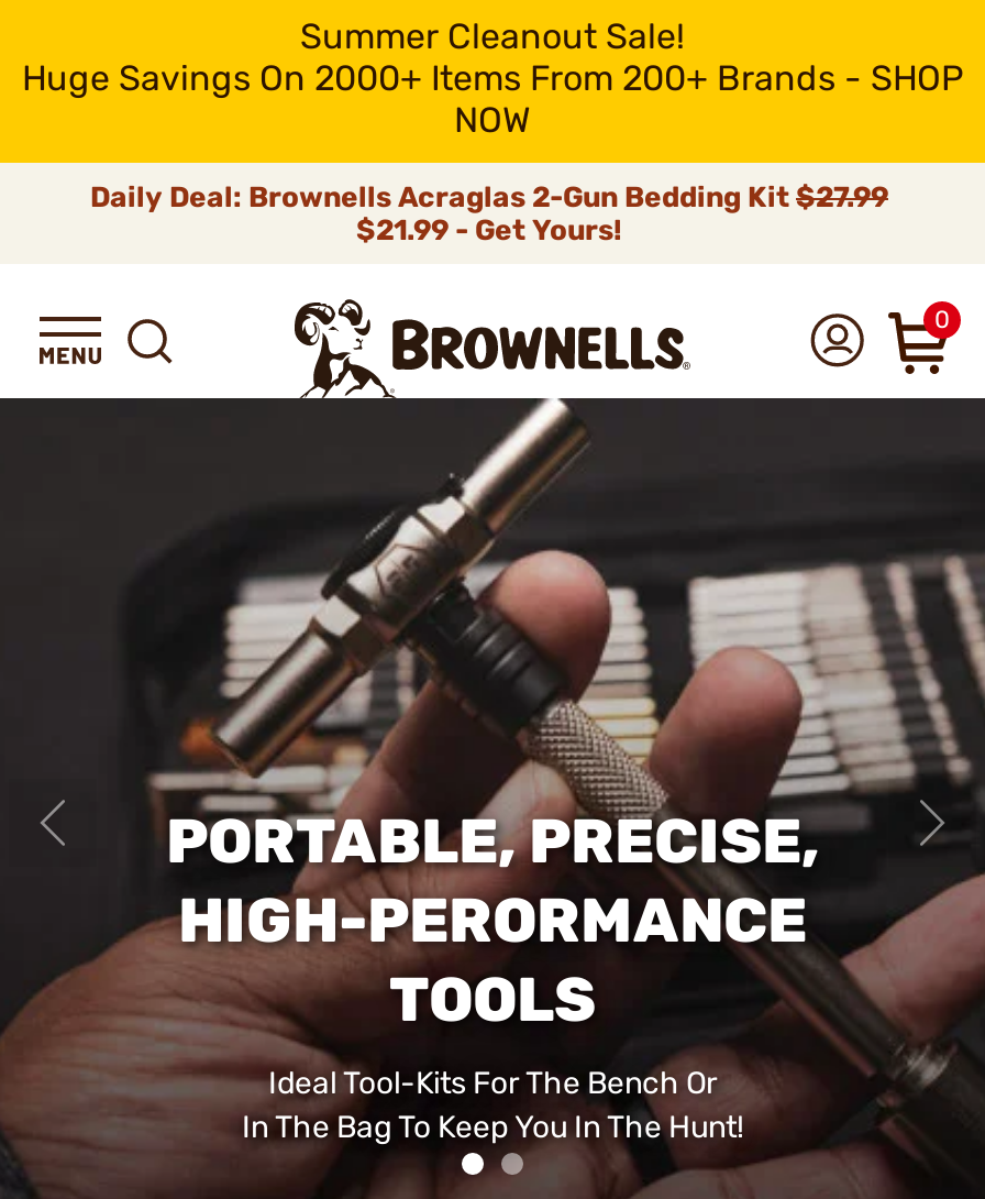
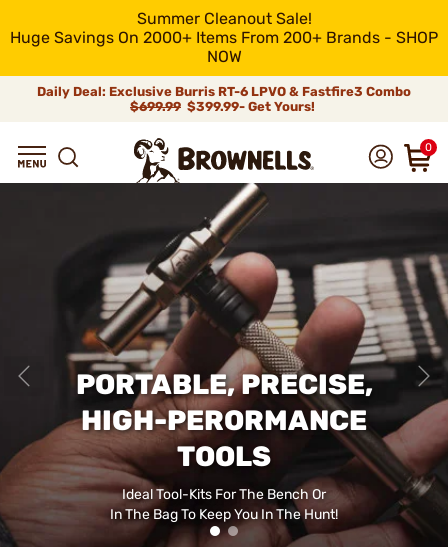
- Daily Deal: Brownells Acraglas 2-Gun Bedding Kit $27.99
- $21.99 - Get Yours!
+ Daily Deal: Exclusive Burris RT-6 LPVO & Fastfire3 Combo
+ $699.99 $399.99- Get Yours!
